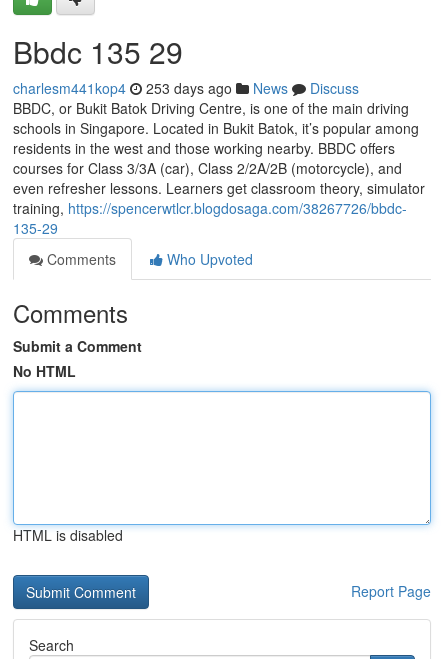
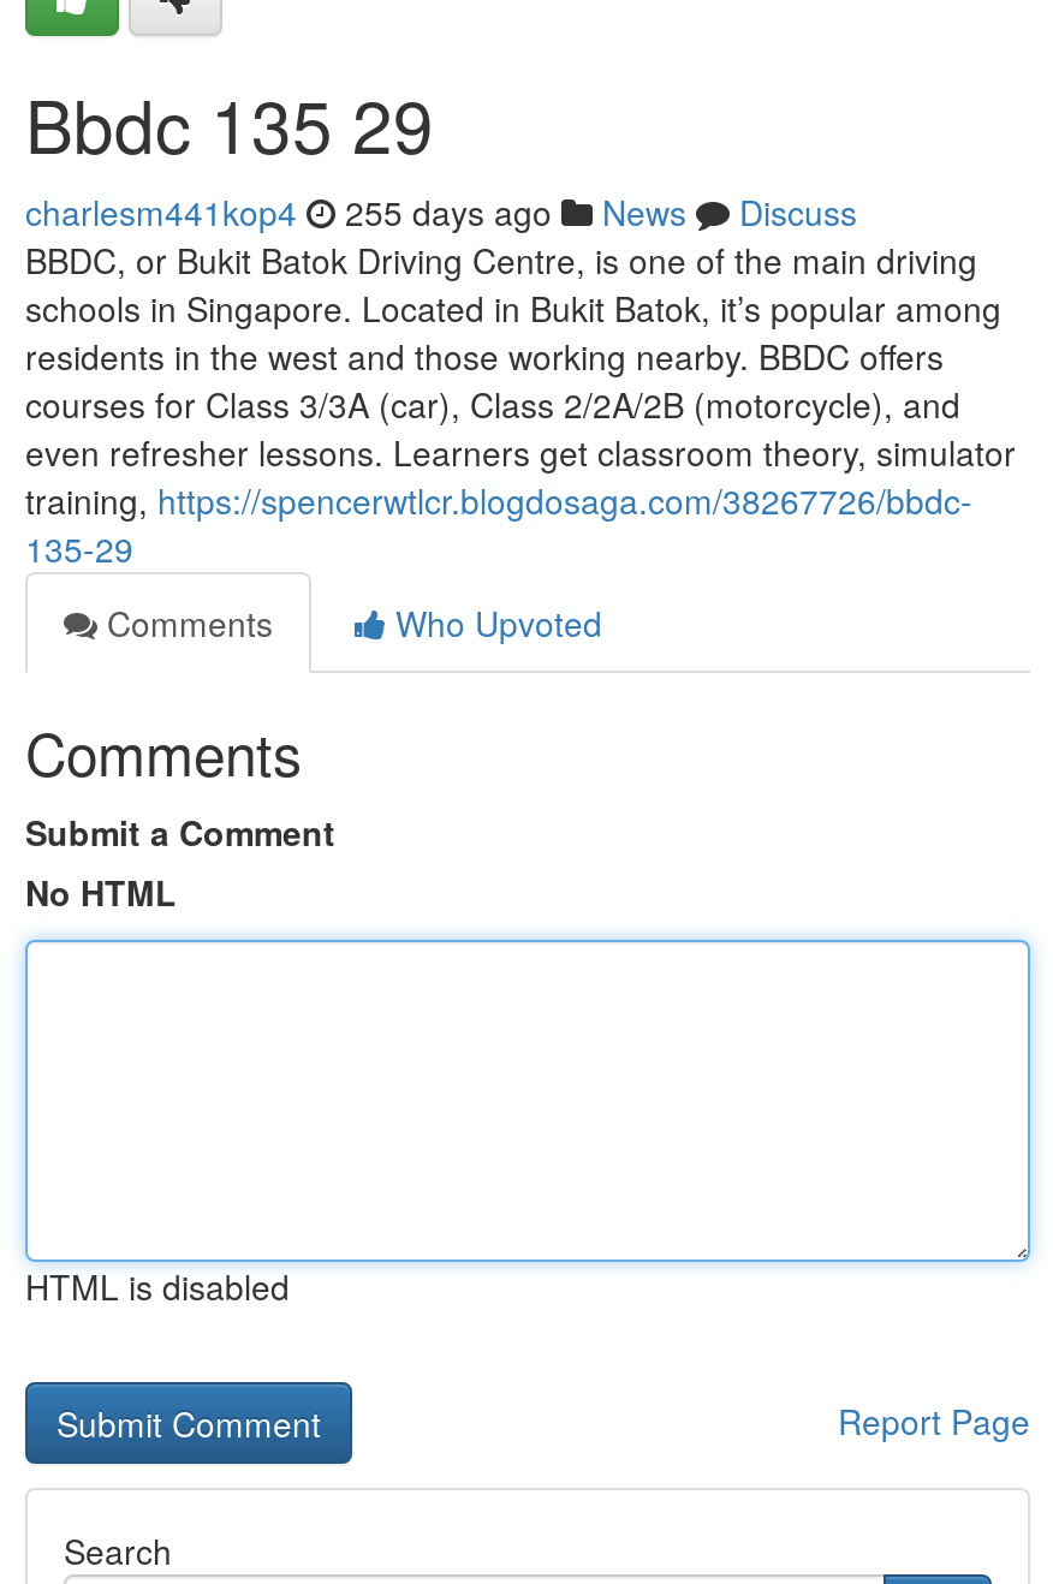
- charlesm441kop4 253 days ago News Discuss
+ charlesm441kop4 255 days ago News Discuss
